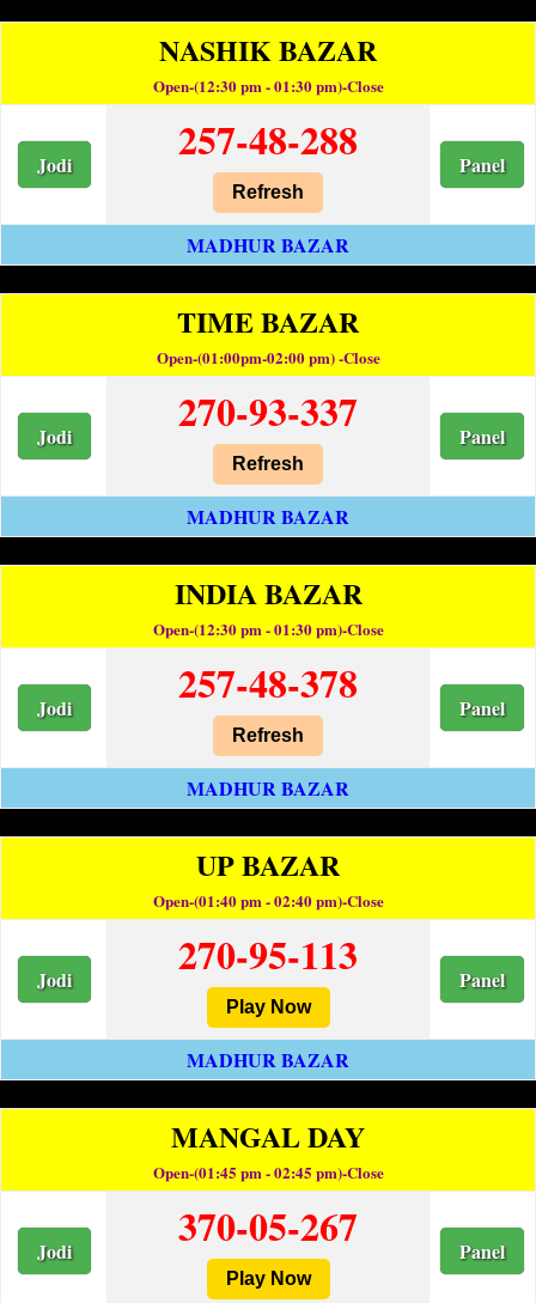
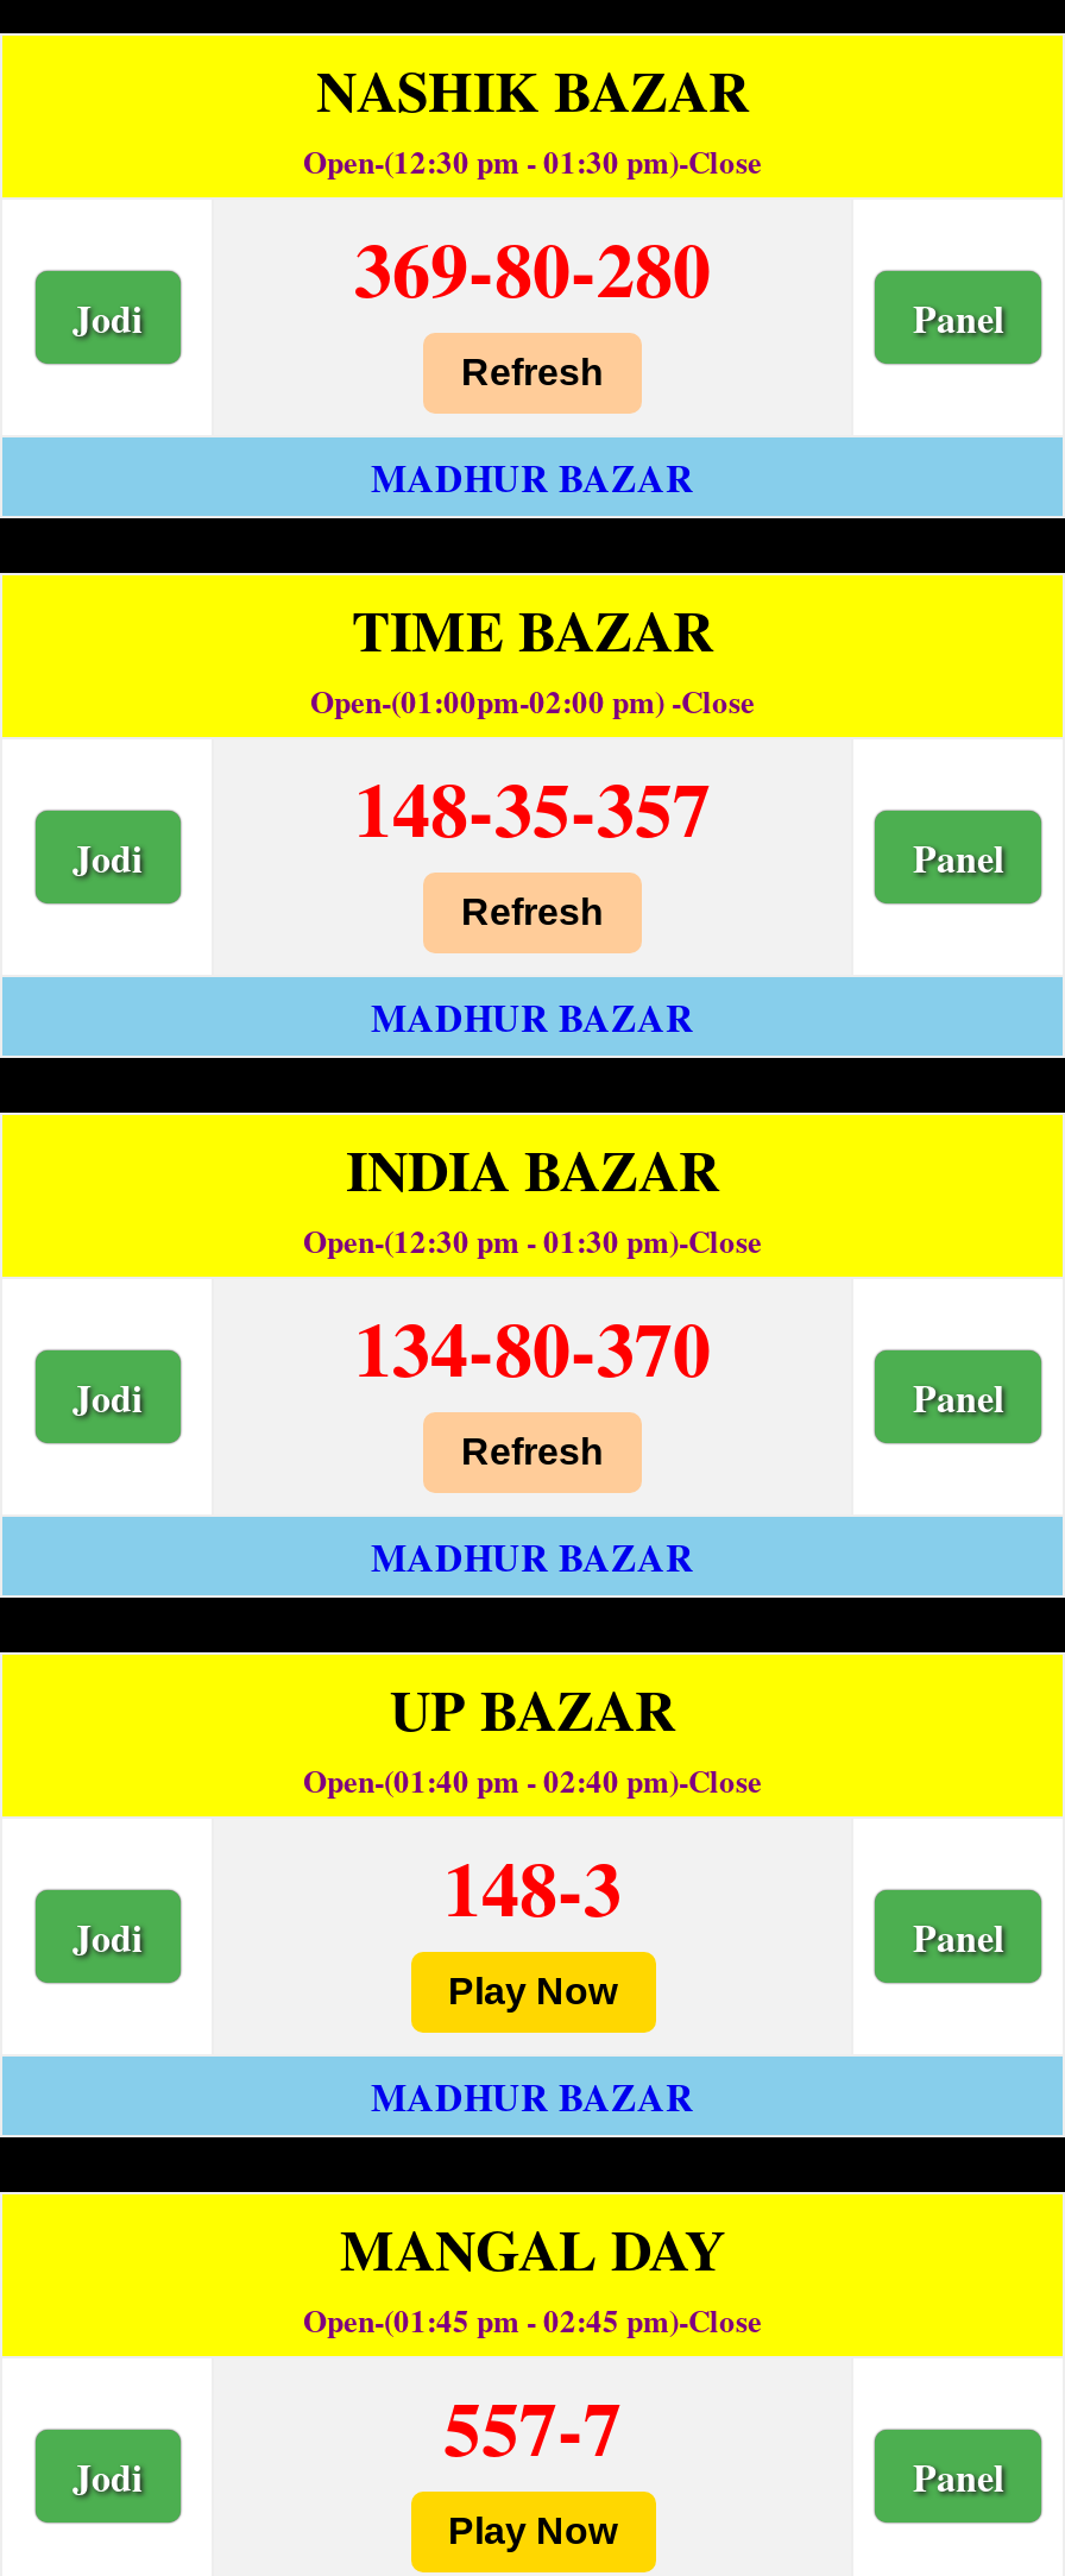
- 257-48-288
+ 369-80-280

- 270-93-337
+ 148-35-357

- 257-48-378
+ 134-80-370

- 270-95-113
+ 148-3

- 370-05-267
+ 557-7
